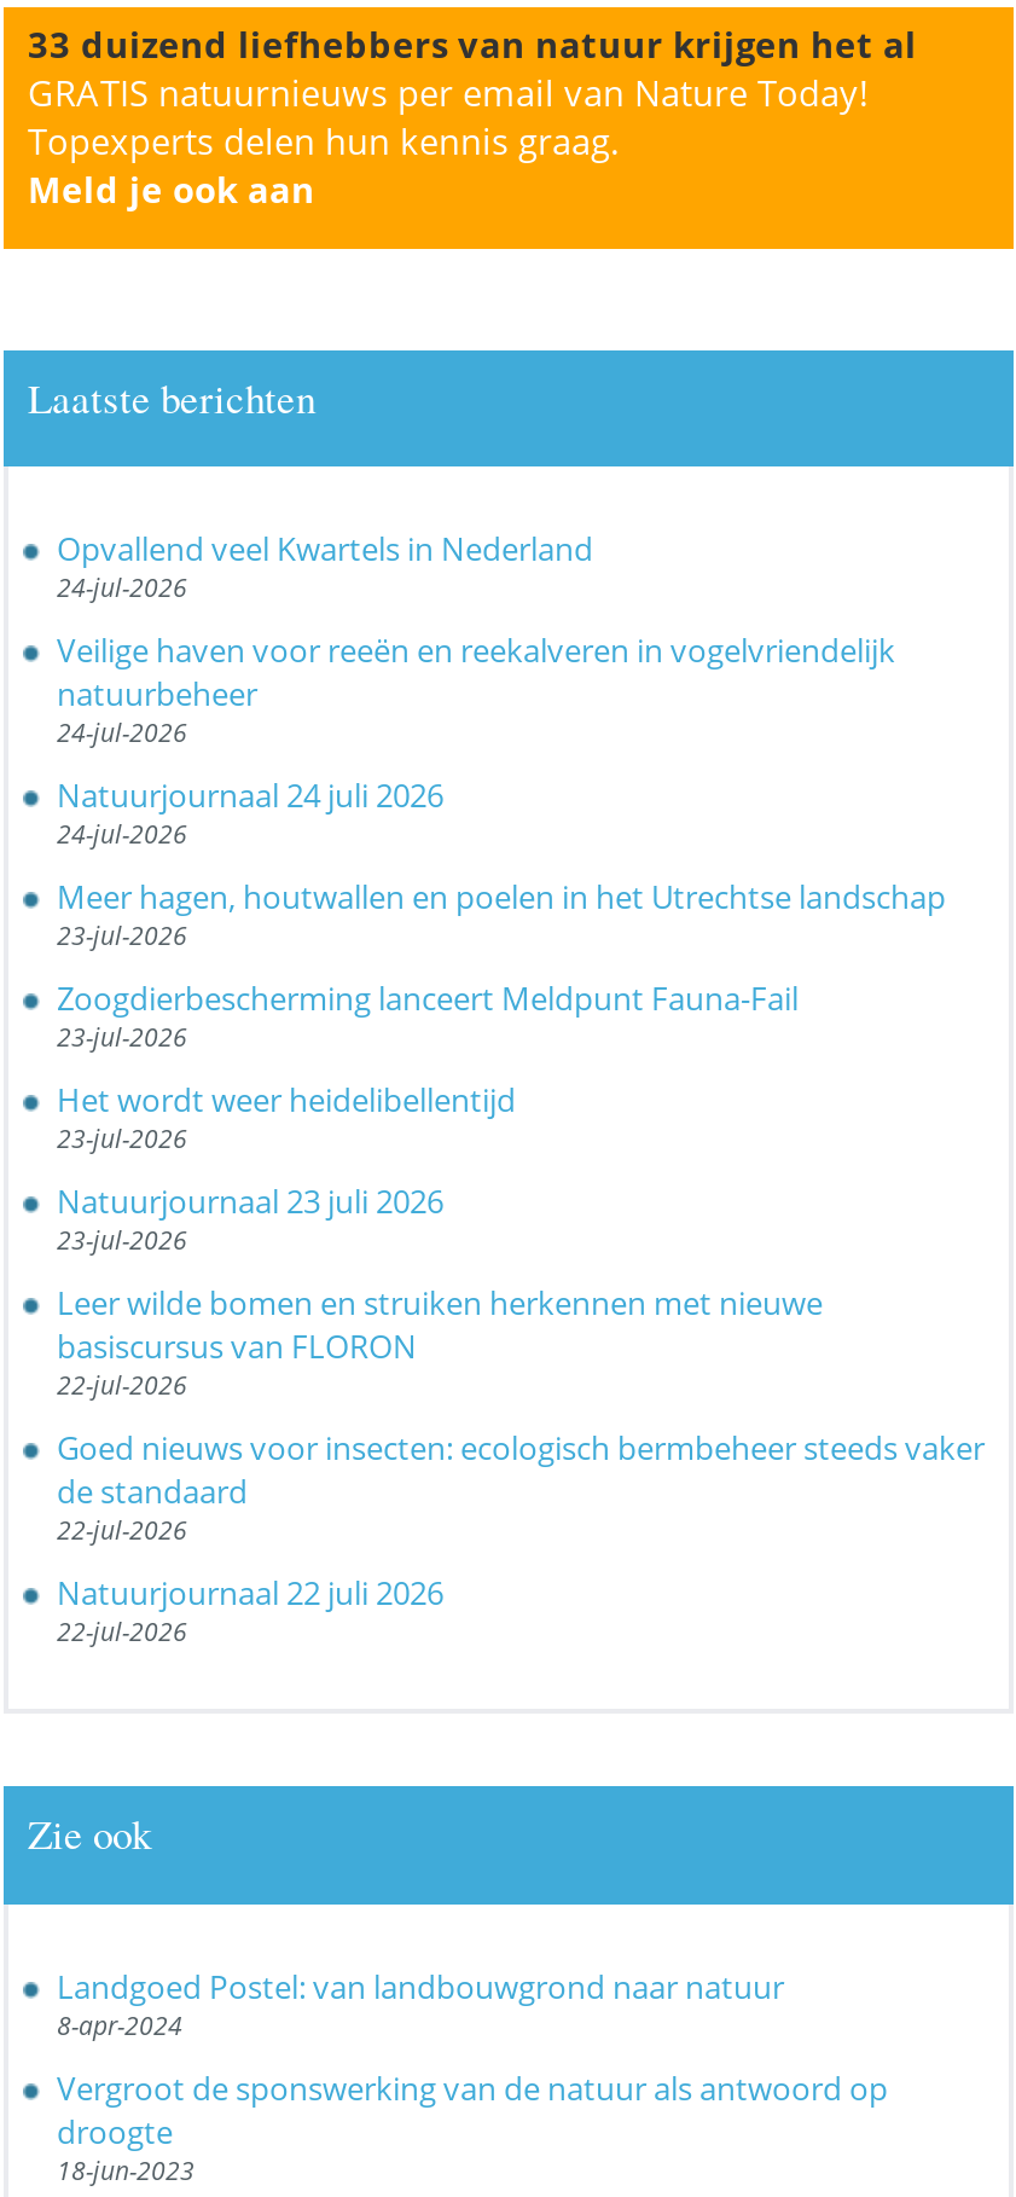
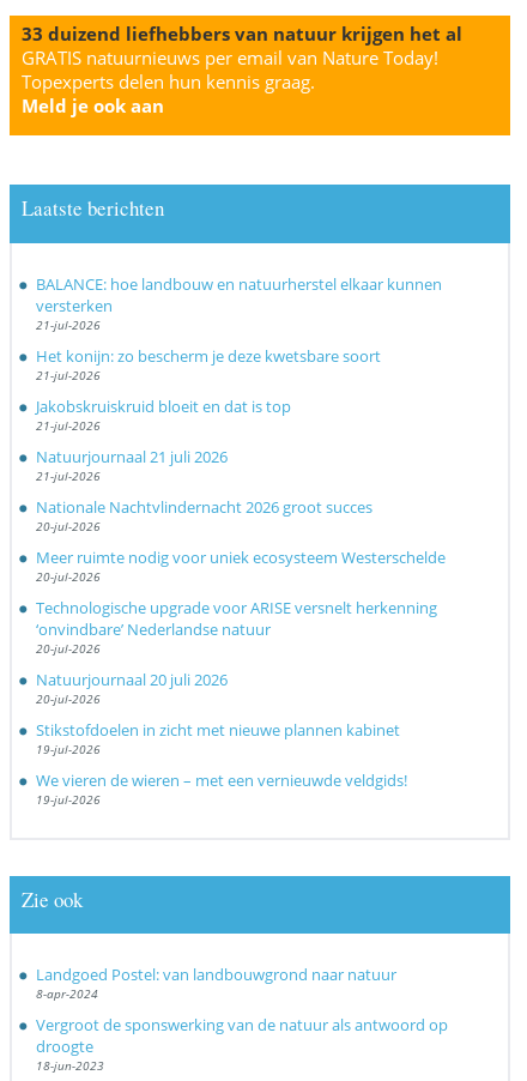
- Opvallend veel Kwartels in Nederland
- 24-jul-2026
+ BALANCE: hoe landbouw en natuurherstel elkaar kunnen
+ versterken
+ 21-jul-2026

- Veilige haven voor reeën en reekalveren in vogelvriendelijk
- natuurbeheer
- 24-jul-2026
+ Het konijn: zo bescherm je deze kwetsbare soort
+ 21-jul-2026

- Natuurjournaal 24 juli 2026
- 24-jul-2026
+ Jakobskruiskruid bloeit en dat is top
+ 21-jul-2026

- Meer hagen, houtwallen en poelen in het Utrechtse landschap
- 23-jul-2026
+ Natuurjournaal 21 juli 2026
+ 21-jul-2026

- Zoogdierbescherming lanceert Meldpunt Fauna-Fail
- 23-jul-2026
+ Nationale Nachtvlindernacht 2026 groot succes
+ 20-jul-2026

- Het wordt weer heidelibellentijd
- 23-jul-2026
+ Meer ruimte nodig voor uniek ecosysteem Westerschelde
+ 20-jul-2026

- Natuurjournaal 23 juli 2026
- 23-jul-2026
+ Technologische upgrade voor ARISE versnelt herkenning
+ ‘onvindbare’ Nederlandse natuur
+ 20-jul-2026

- Leer wilde bomen en struiken herkennen met nieuwe
- basiscursus van FLORON
- 22-jul-2026
+ Natuurjournaal 20 juli 2026
+ 20-jul-2026

- Goed nieuws voor insecten: ecologisch bermbeheer steeds vaker
- de standaard
- 22-jul-2026
+ Stikstofdoelen in zicht met nieuwe plannen kabinet
+ 19-jul-2026

- Natuurjournaal 22 juli 2026
- 22-jul-2026
+ We vieren de wieren – met een vernieuwde veldgids!
+ 19-jul-2026
